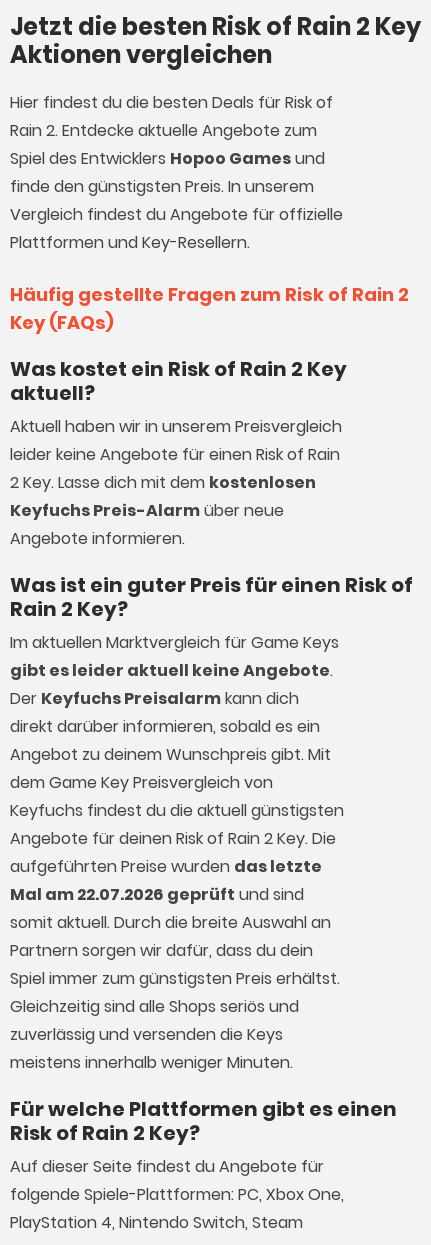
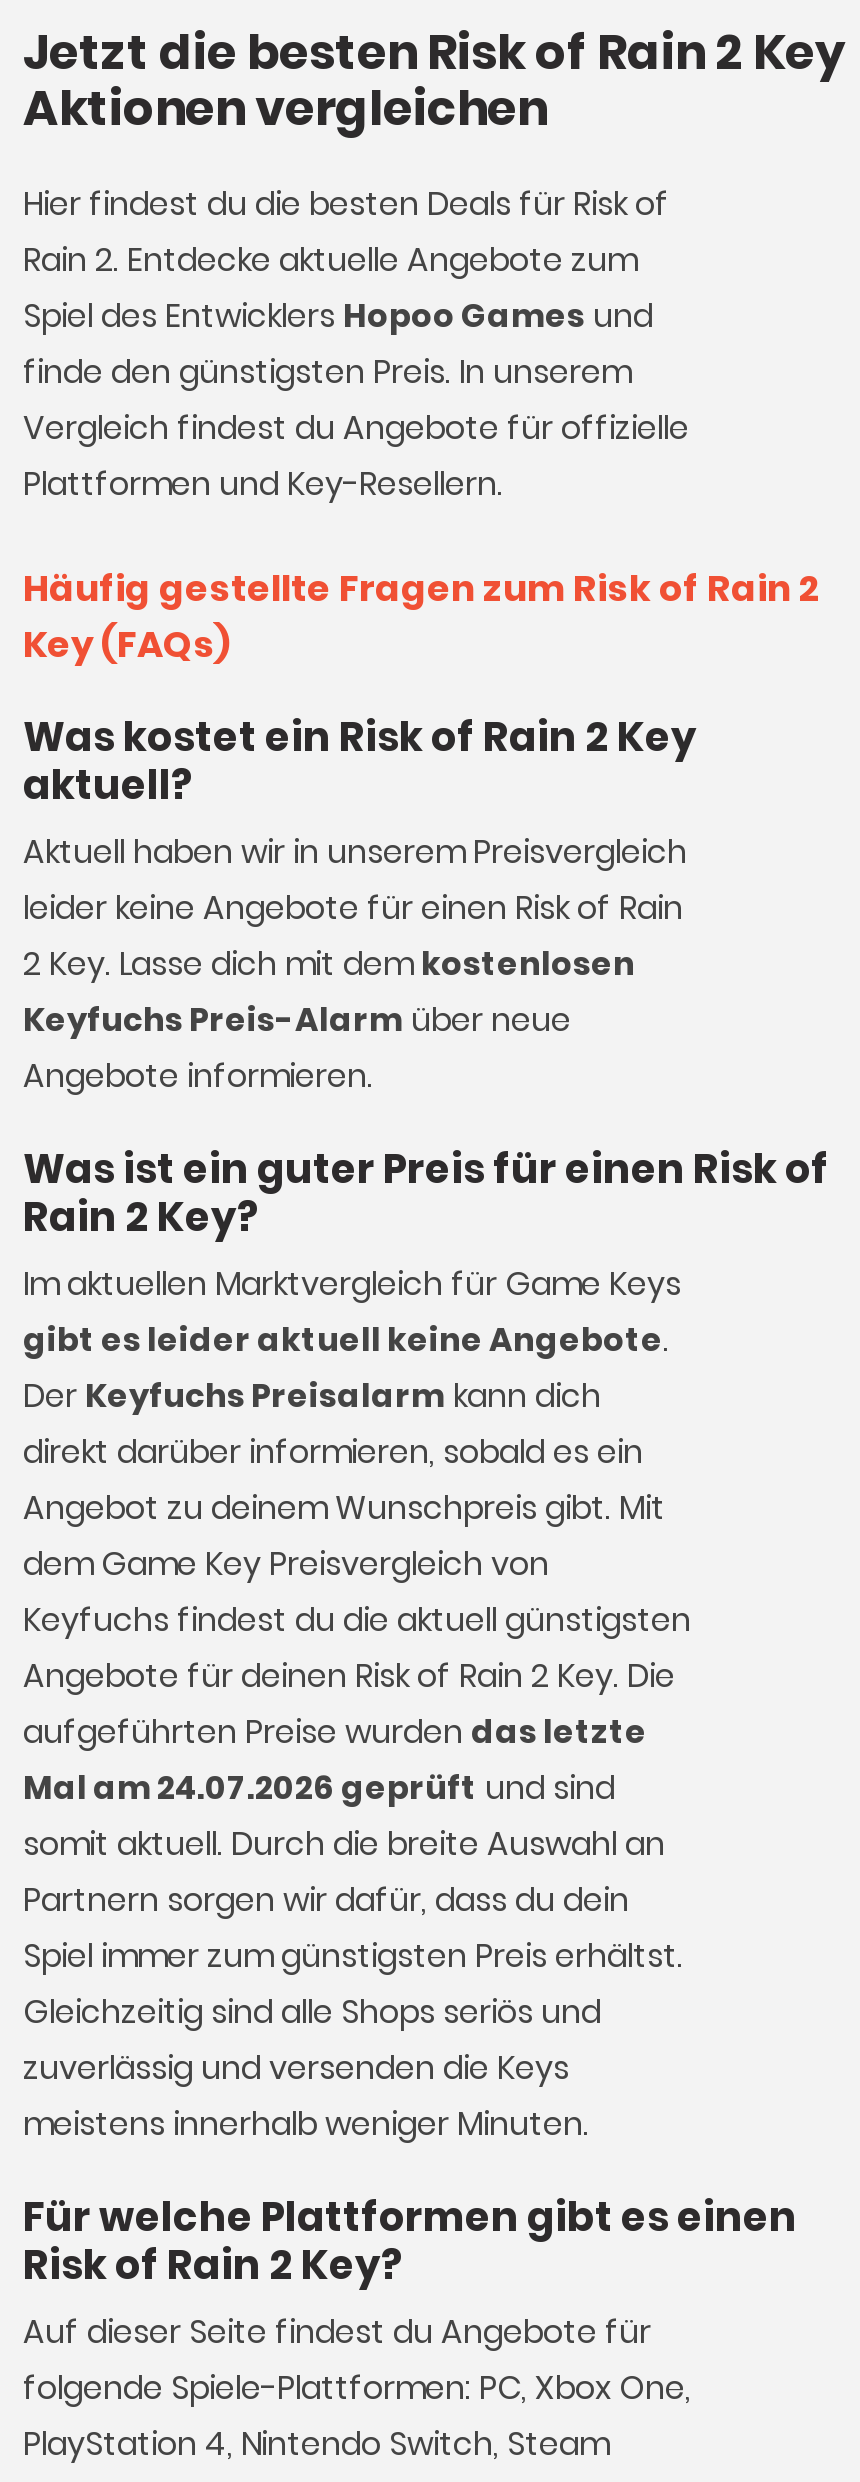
- Mal am 22.07.2026 geprüft und sind
+ Mal am 24.07.2026 geprüft und sind
